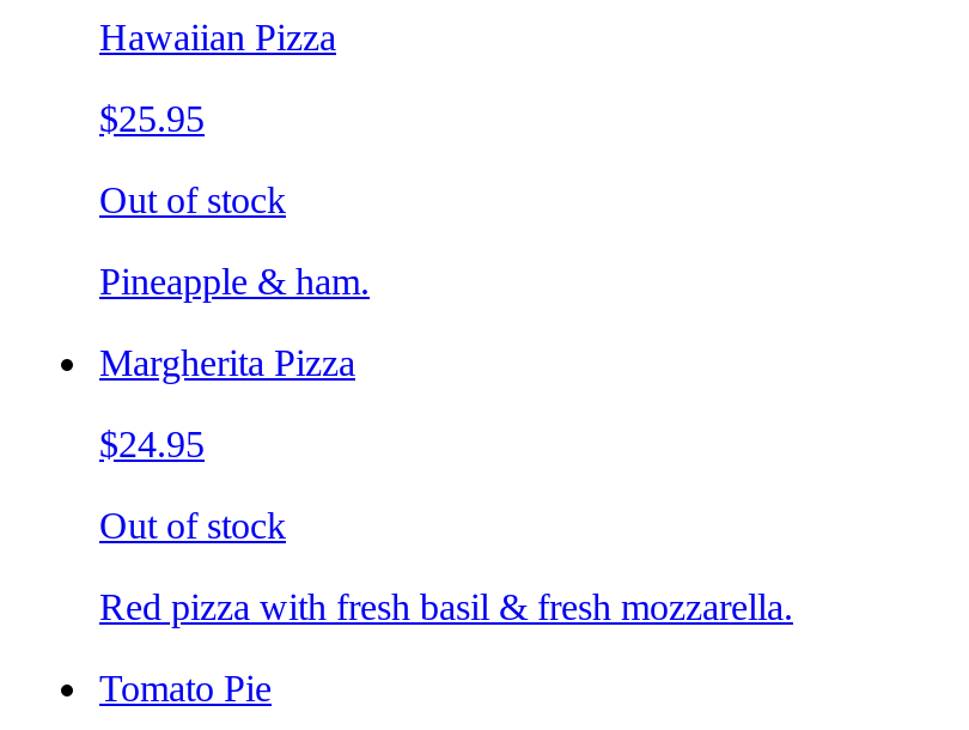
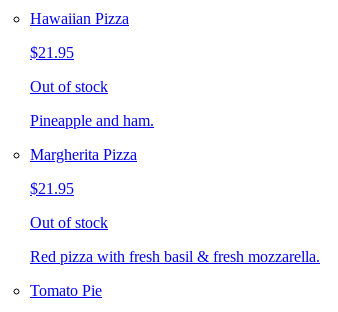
- $25.95
+ $21.95

- Pineapple & ham.
+ Pineapple and ham.

- $24.95
+ $21.95
